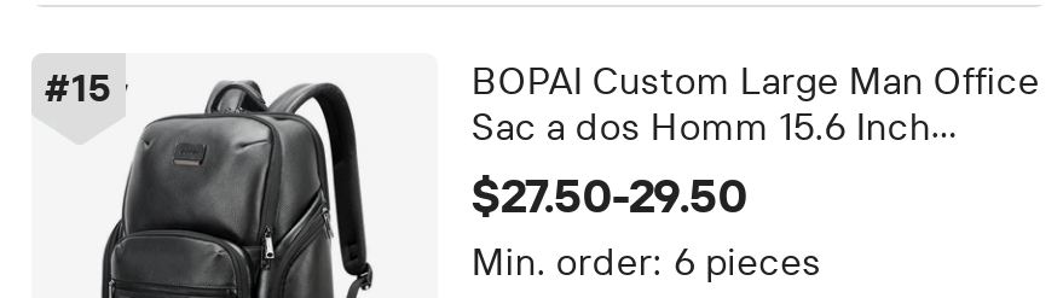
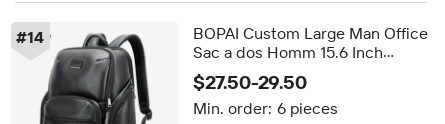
- #15
+ #14
